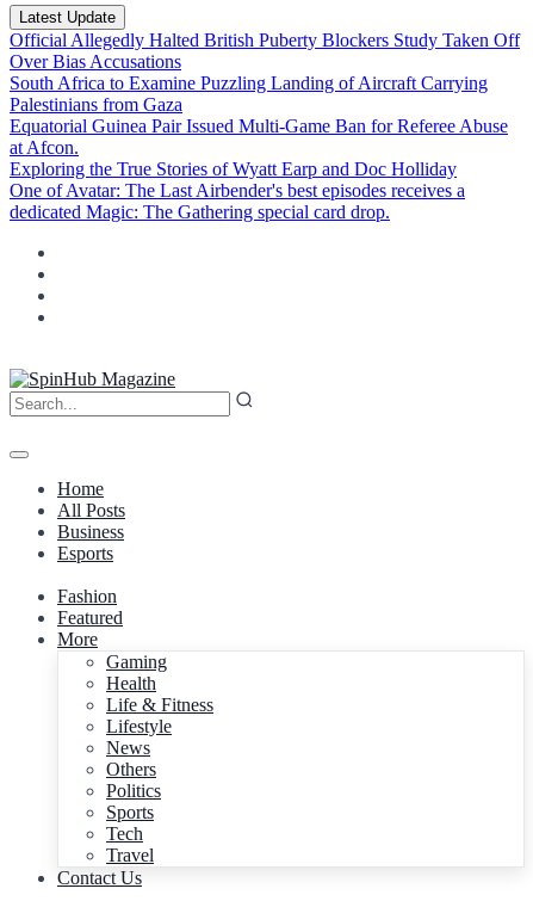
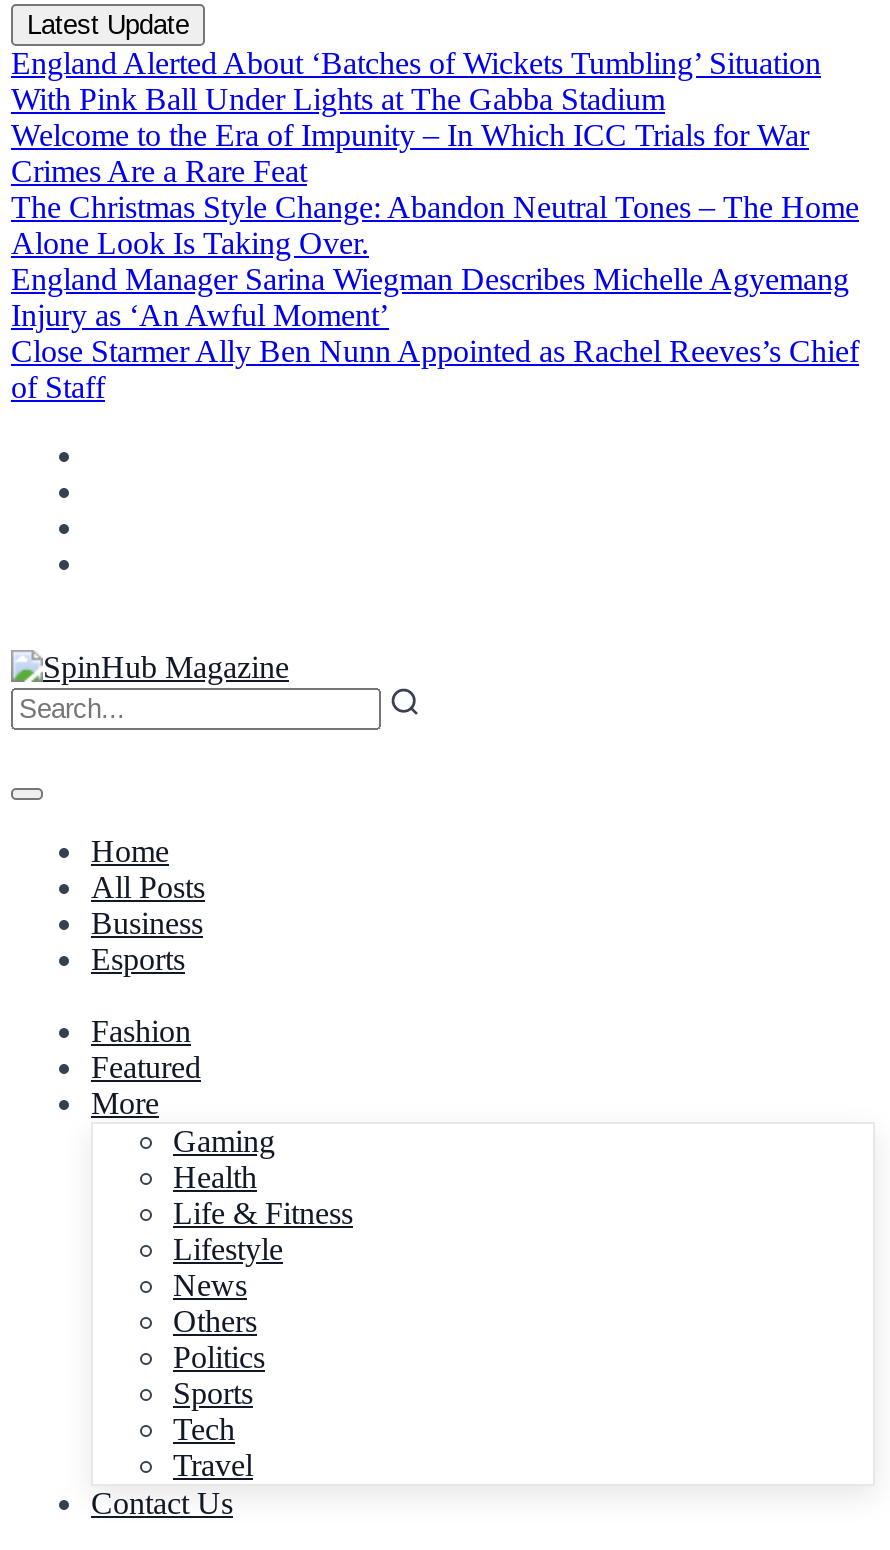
- Official Allegedly Halted British Puberty Blockers Study Taken Off
- Over Bias Accusations
- South Africa to Examine Puzzling Landing of Aircraft Carrying
- Palestinians from Gaza
- Equatorial Guinea Pair Issued Multi-Game Ban for Referee Abuse
- at Afcon.
- Exploring the True Stories of Wyatt Earp and Doc Holliday
- One of Avatar: The Last Airbender's best episodes receives a
- dedicated Magic: The Gathering special card drop.
+ England Alerted About ‘Batches of Wickets Tumbling’ Situation
+ With Pink Ball Under Lights at The Gabba Stadium
+ Welcome to the Era of Impunity – In Which ICC Trials for War
+ Crimes Are a Rare Feat
+ The Christmas Style Change: Abandon Neutral Tones – The Home
+ Alone Look Is Taking Over.
+ England Manager Sarina Wiegman Describes Michelle Agyemang
+ Injury as ‘An Awful Moment’
+ Close Starmer Ally Ben Nunn Appointed as Rachel Reeves’s Chief
+ of Staff
